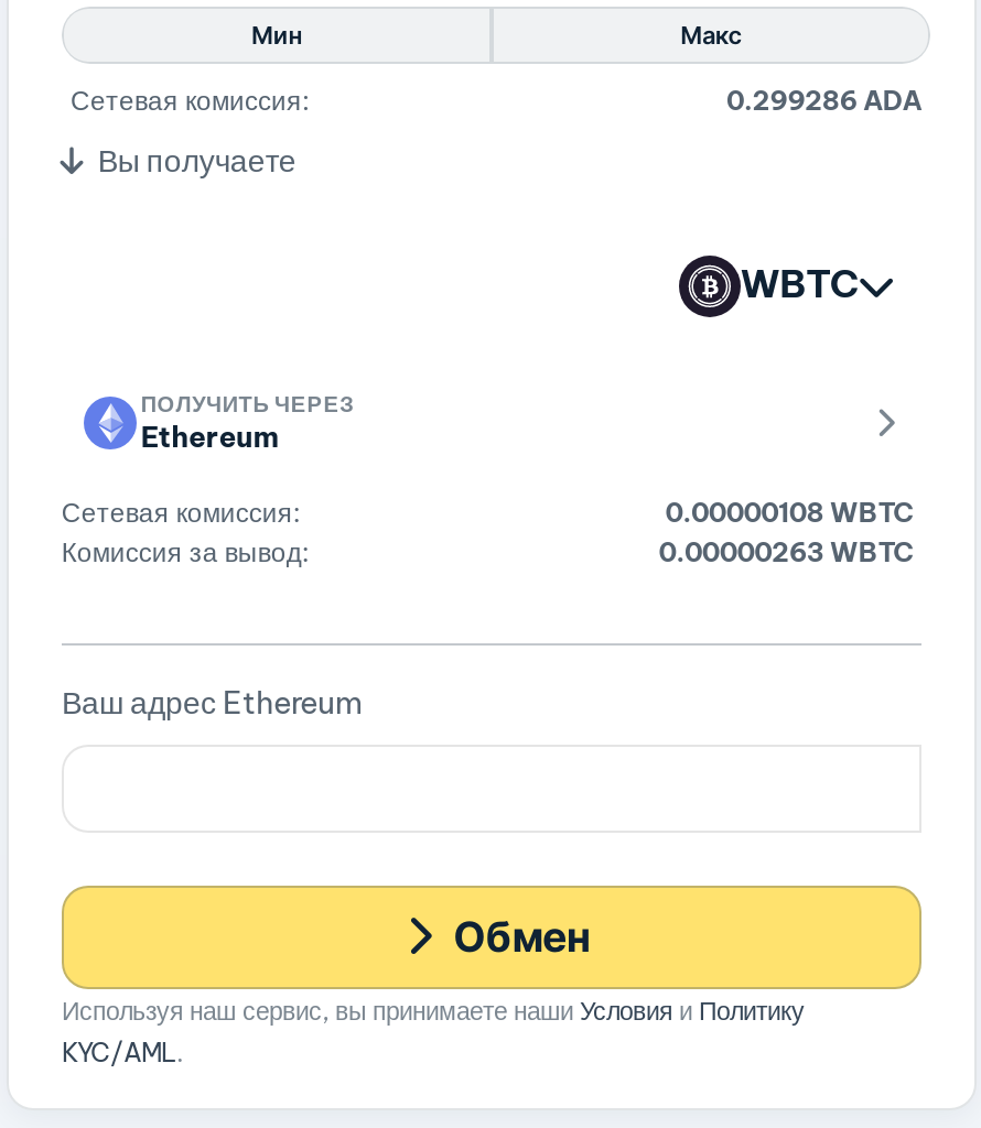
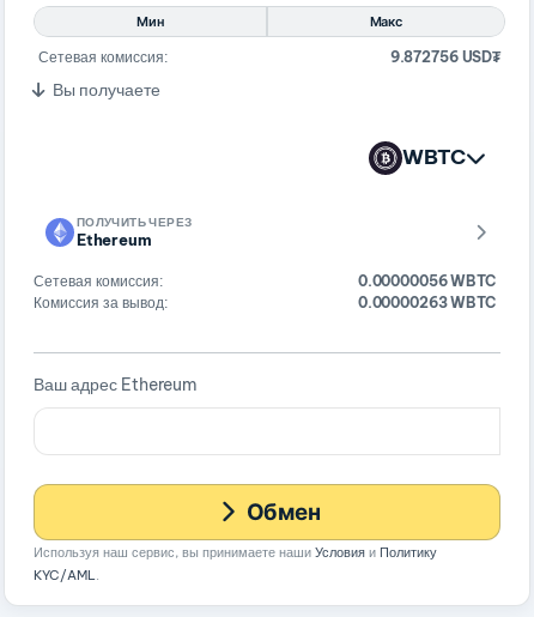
- 0.299286 ADA
+ 9.872756 USD₮

- 0.00000108 WBTC
+ 0.00000056 WBTC
